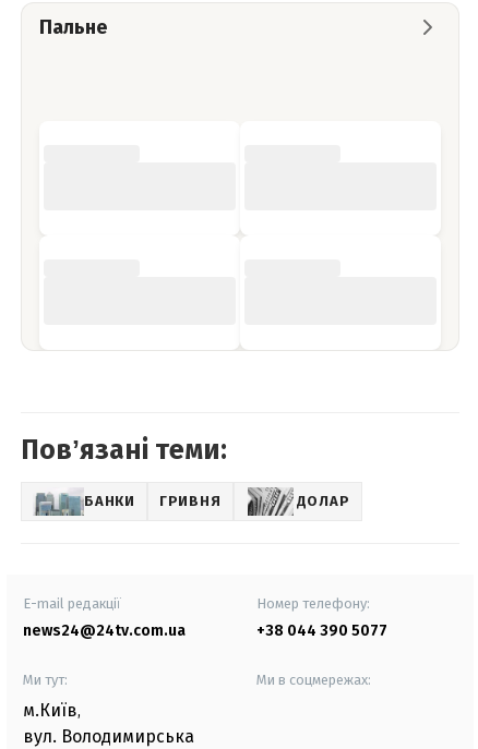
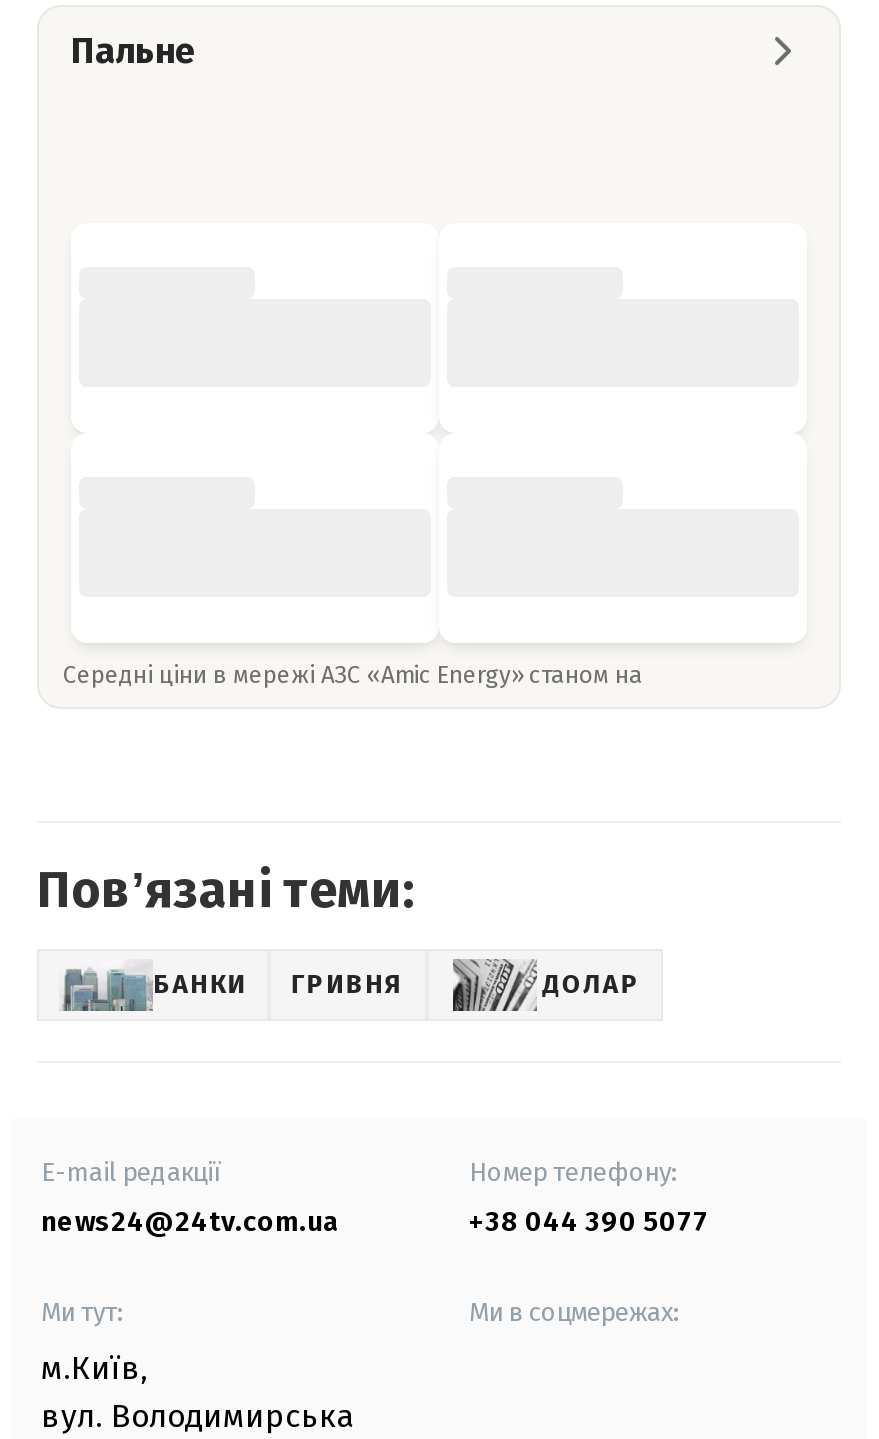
+ Середні ціни в мережі АЗС «Amic Energy» станом на
